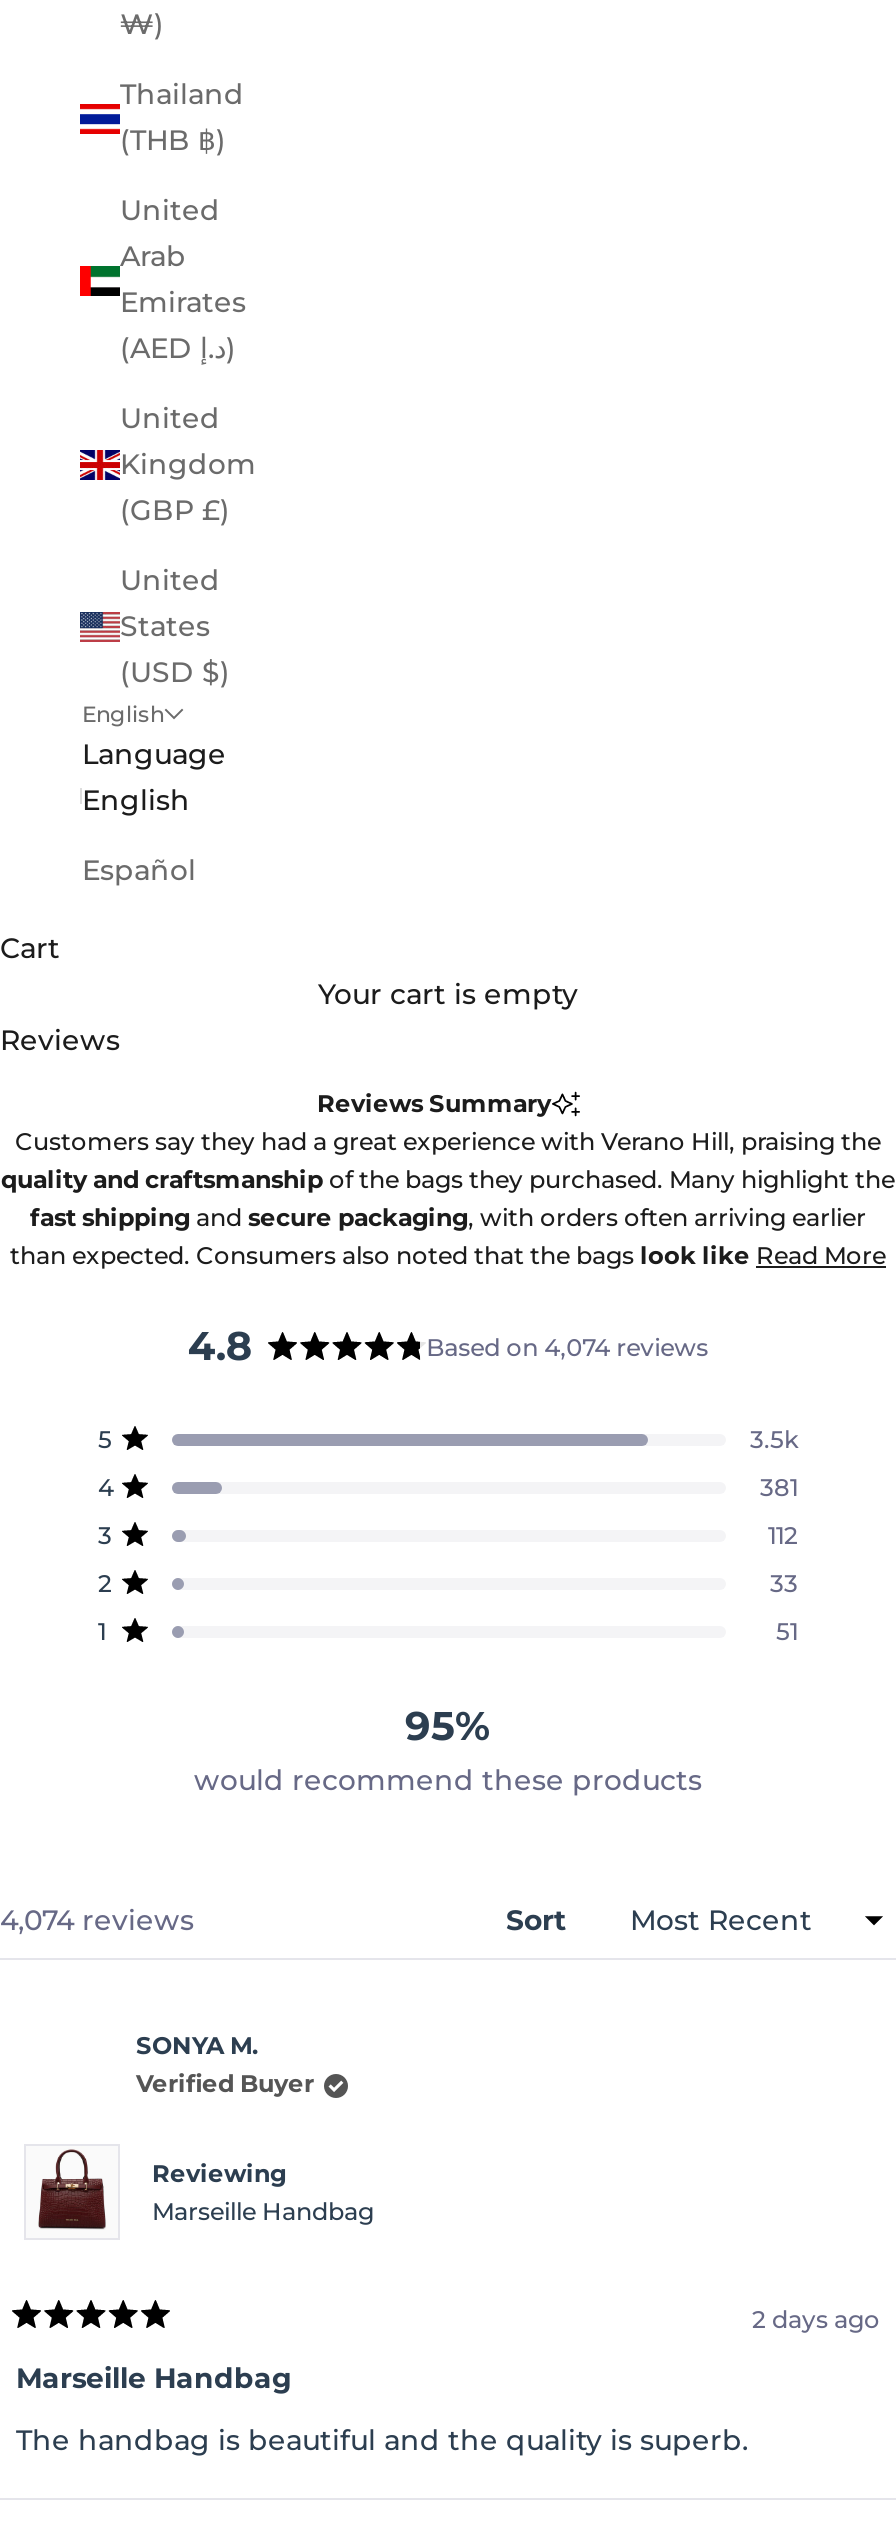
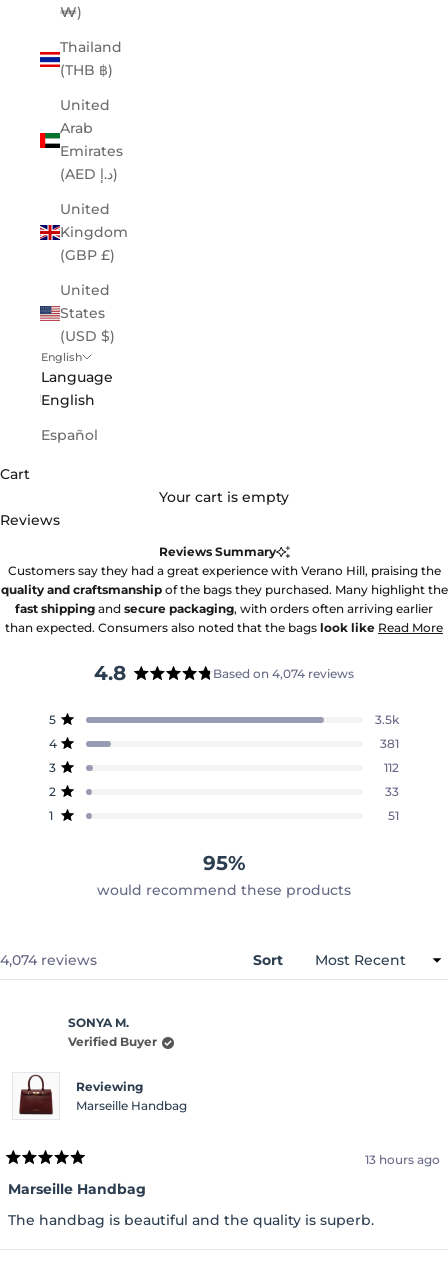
- 2 days ago
+ 13 hours ago
